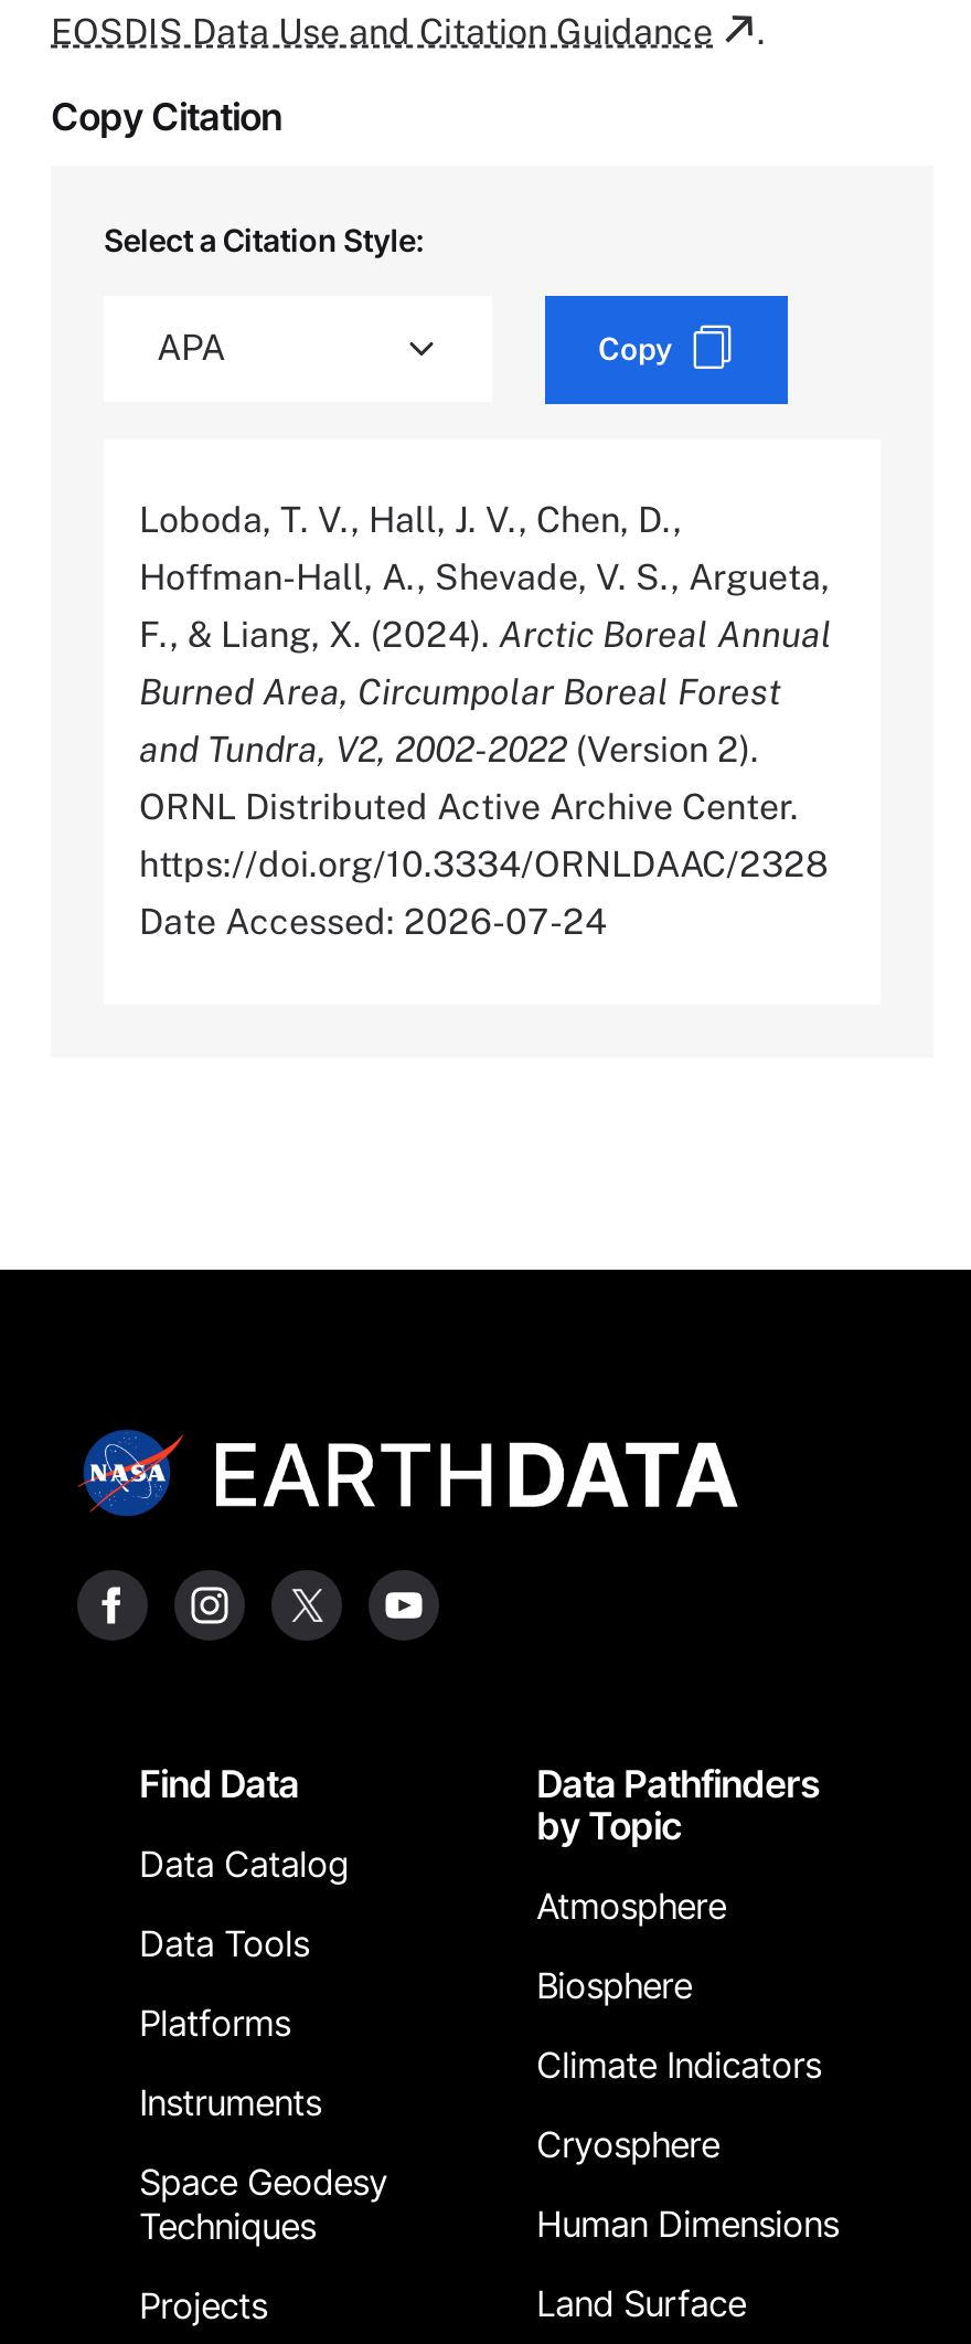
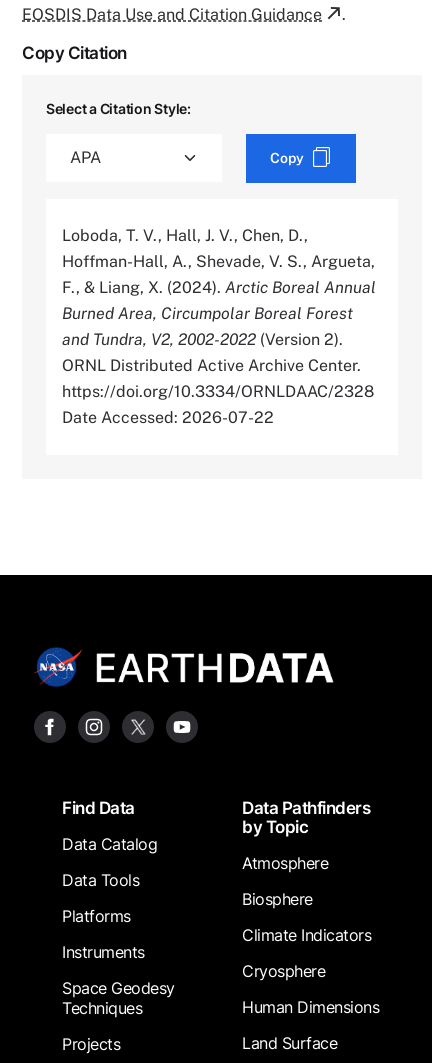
- Date Accessed: 2026-07-24
+ Date Accessed: 2026-07-22
